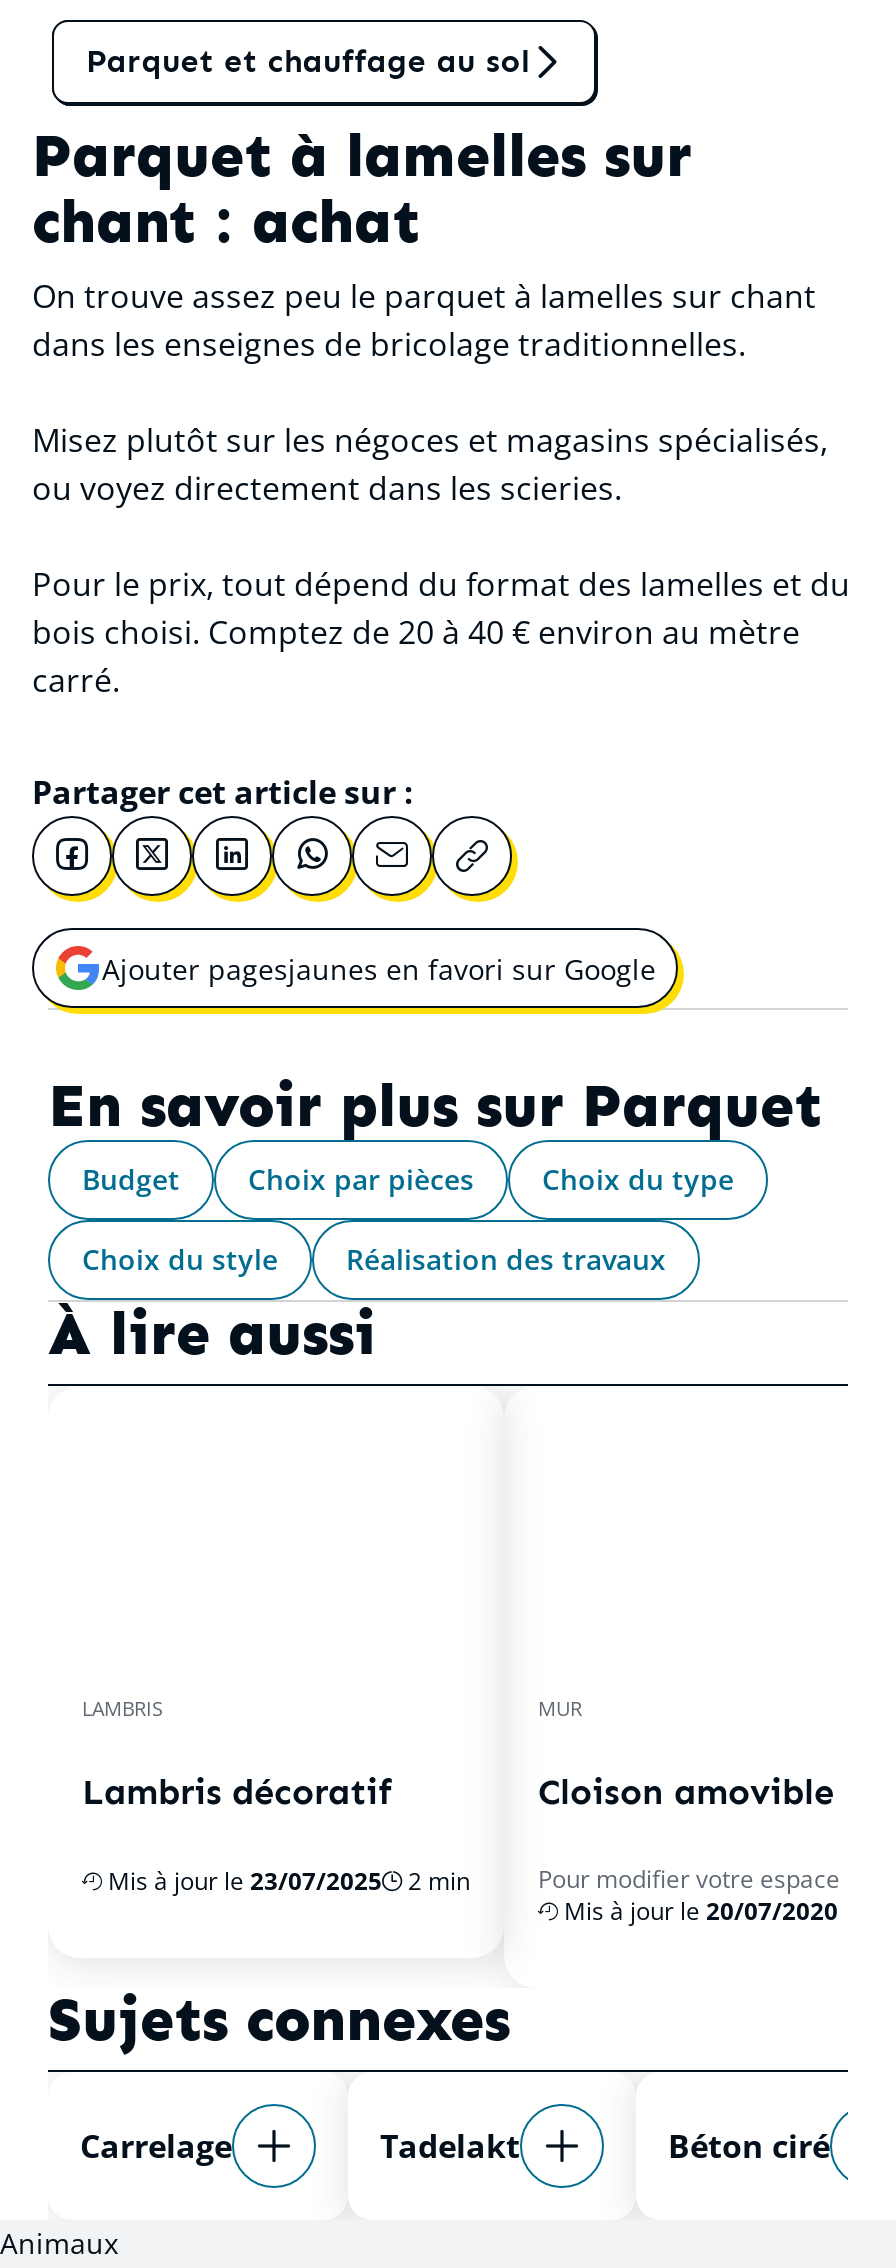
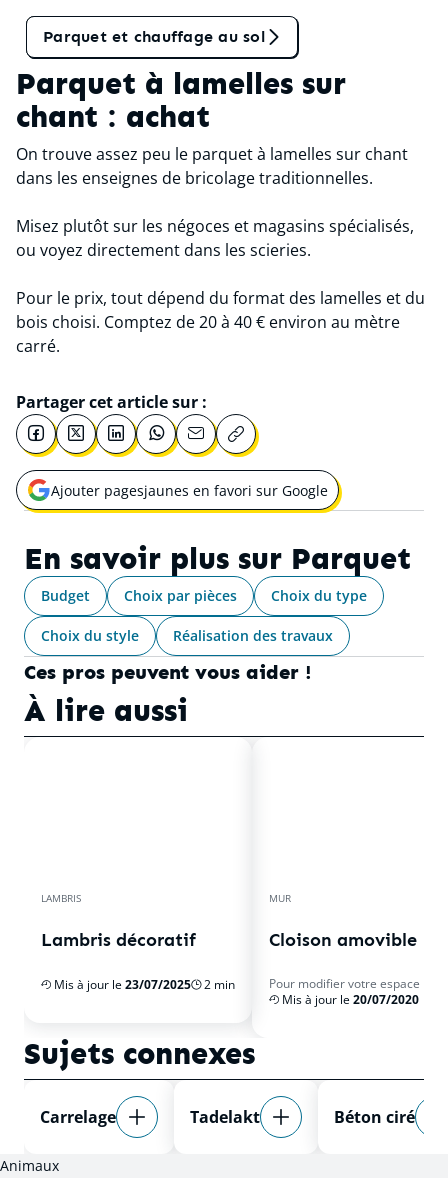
+ Ces pros peuvent vous aider !
